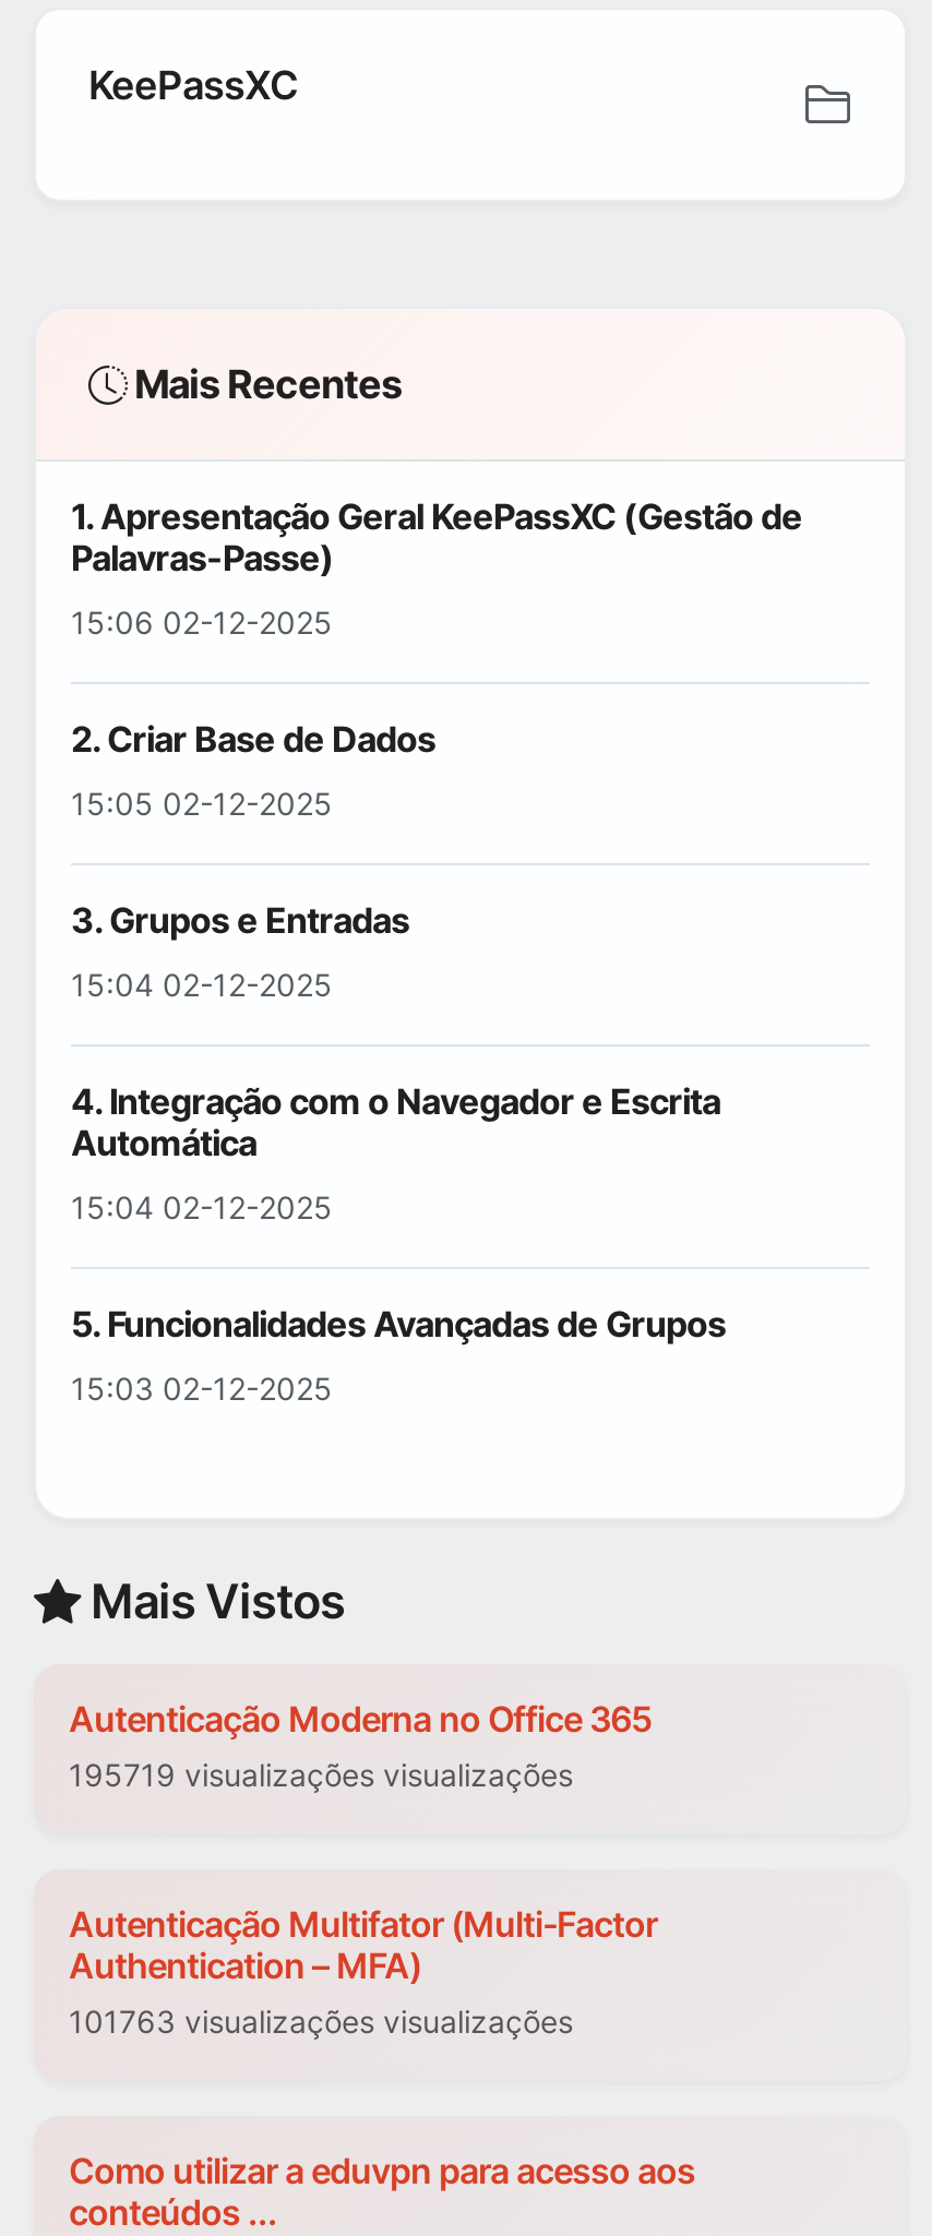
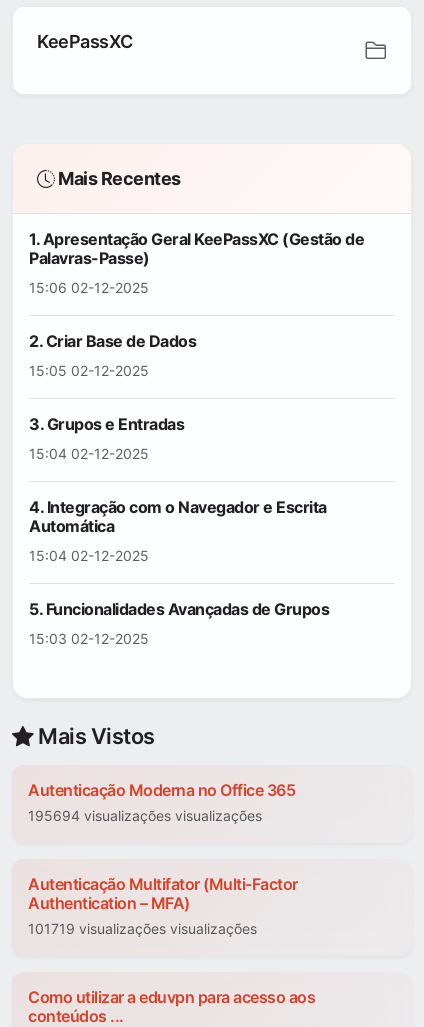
- 195719 visualizações visualizações
+ 195694 visualizações visualizações

- 101763 visualizações visualizações
+ 101719 visualizações visualizações
